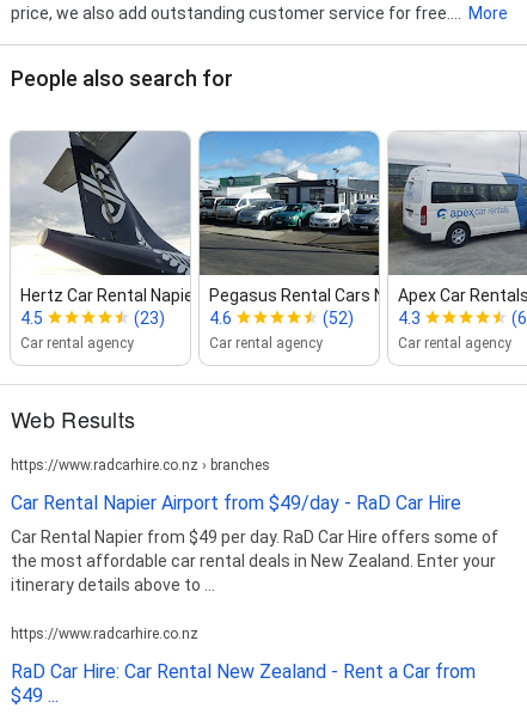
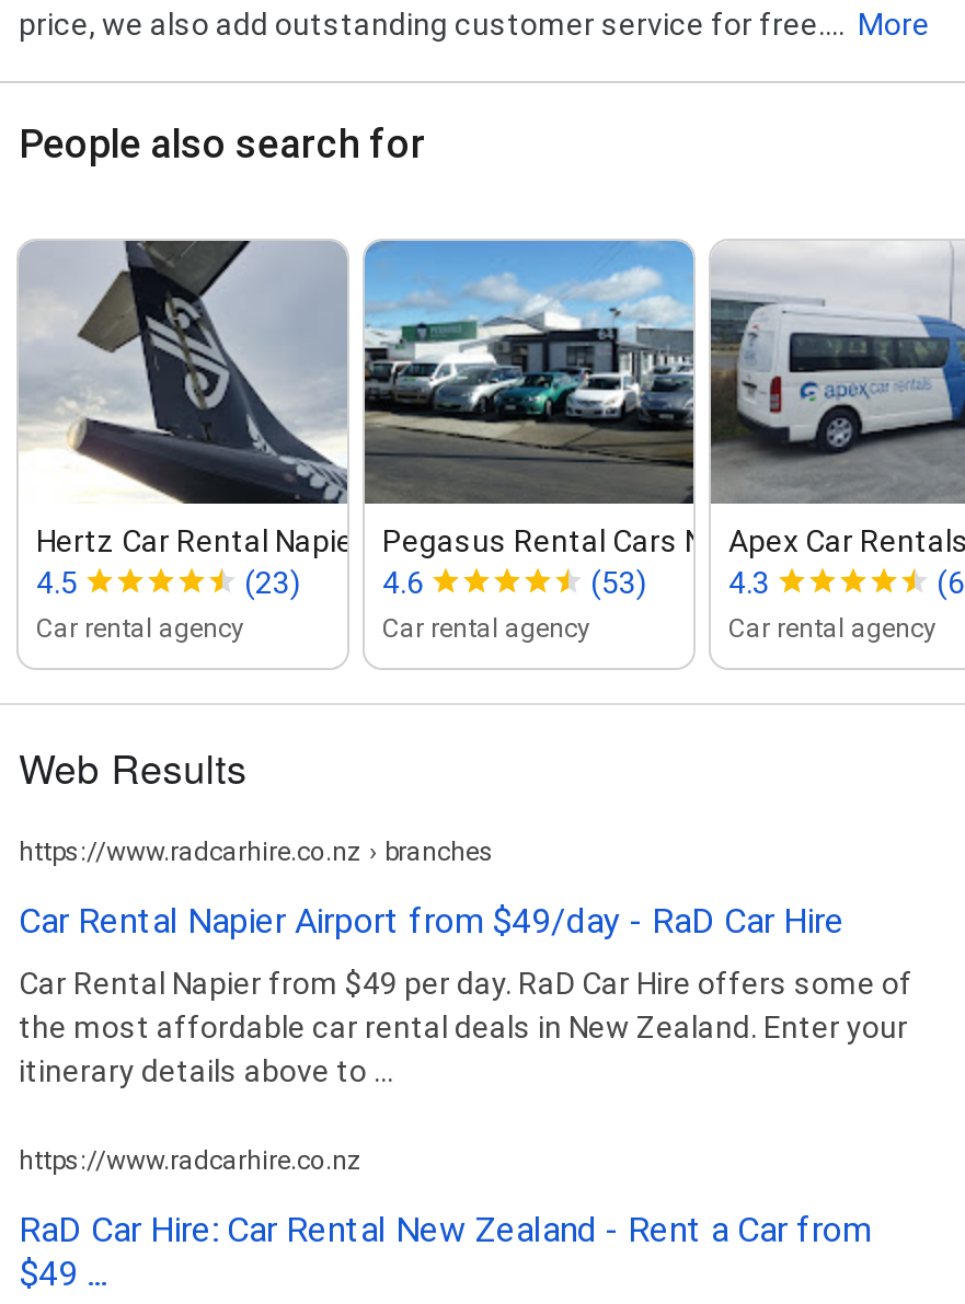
- (52)
+ (53)
